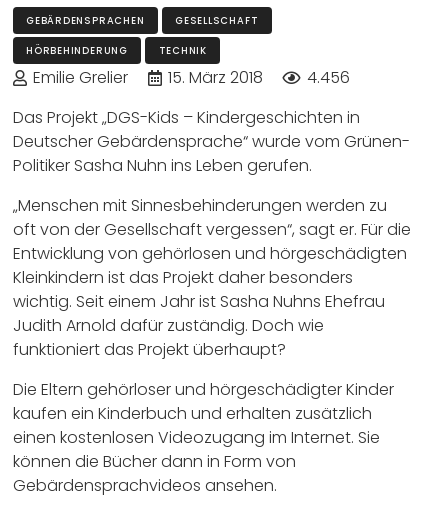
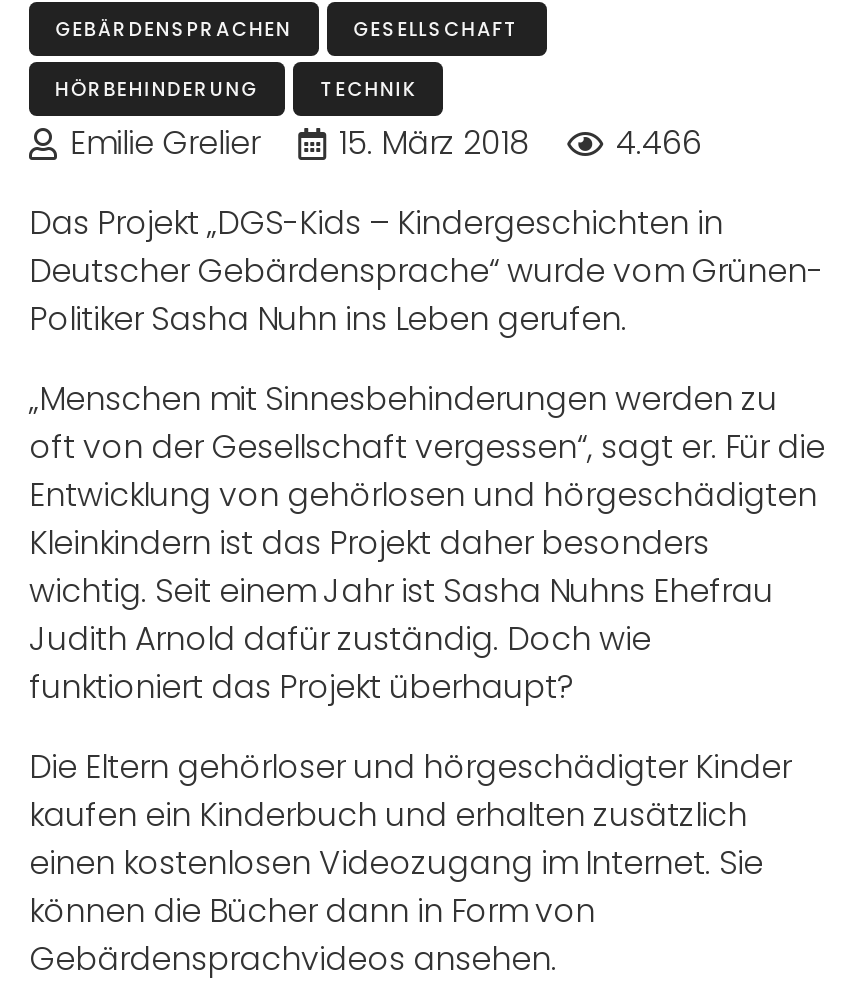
- Emilie Grelier 15. März 2018 4.456
+ Emilie Grelier 15. März 2018 4.466
